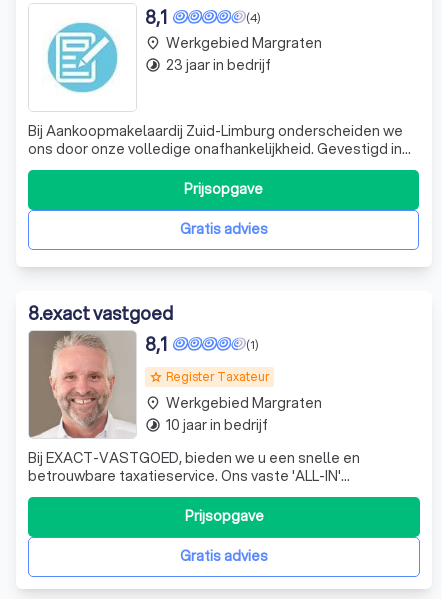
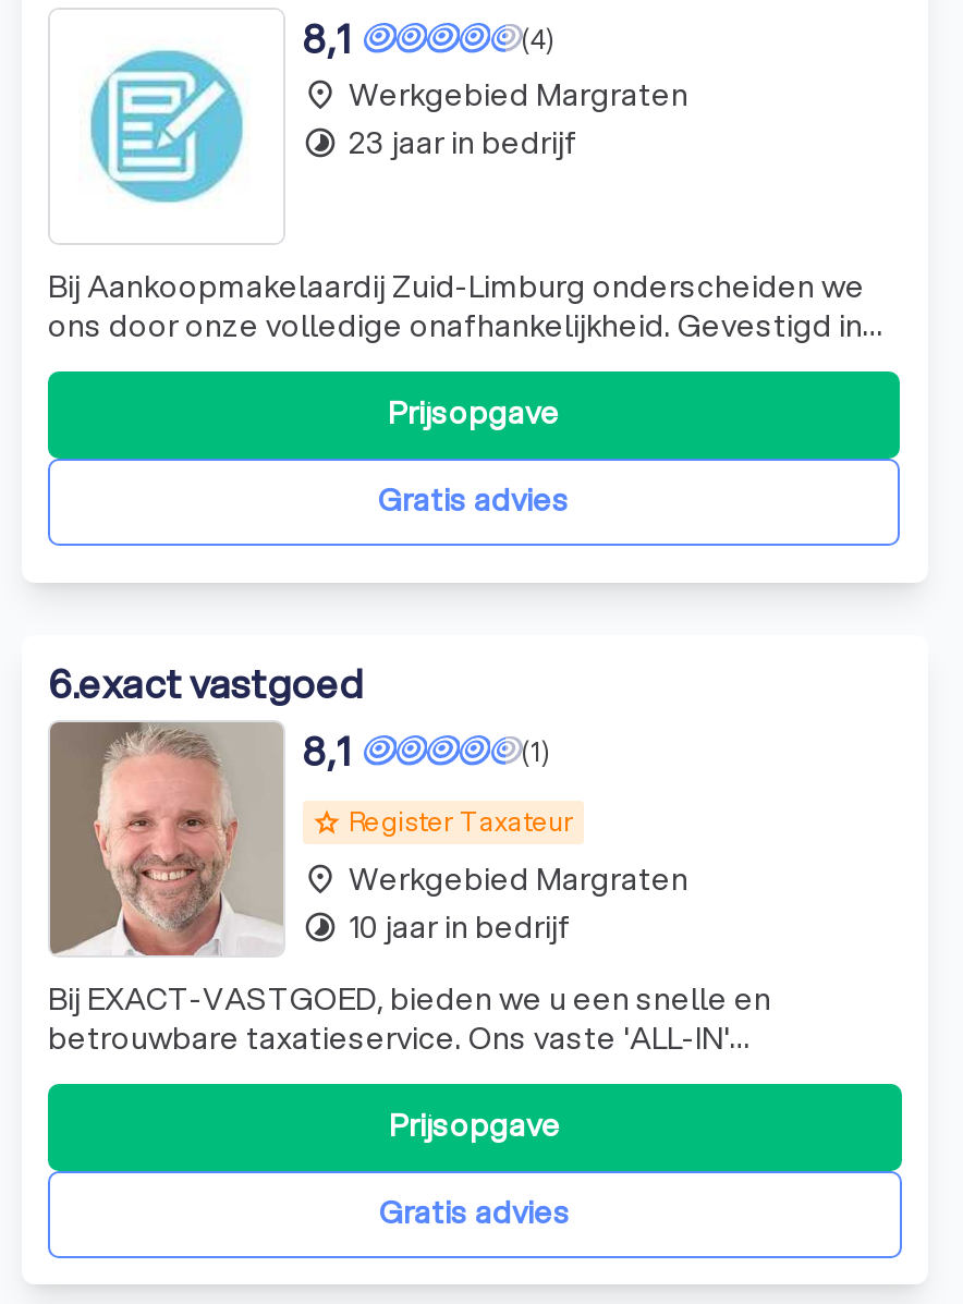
- 8.exact vastgoed
+ 6.exact vastgoed
